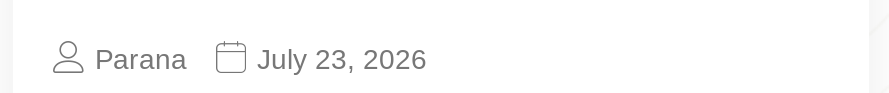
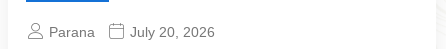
- July 23, 2026
+ July 20, 2026
